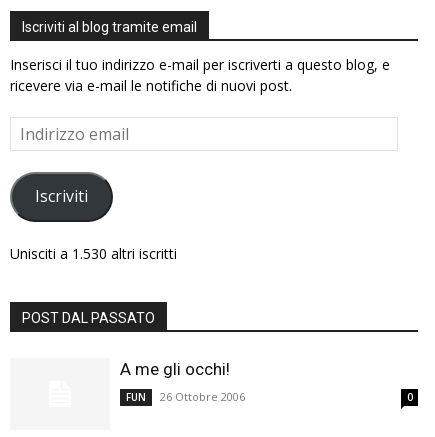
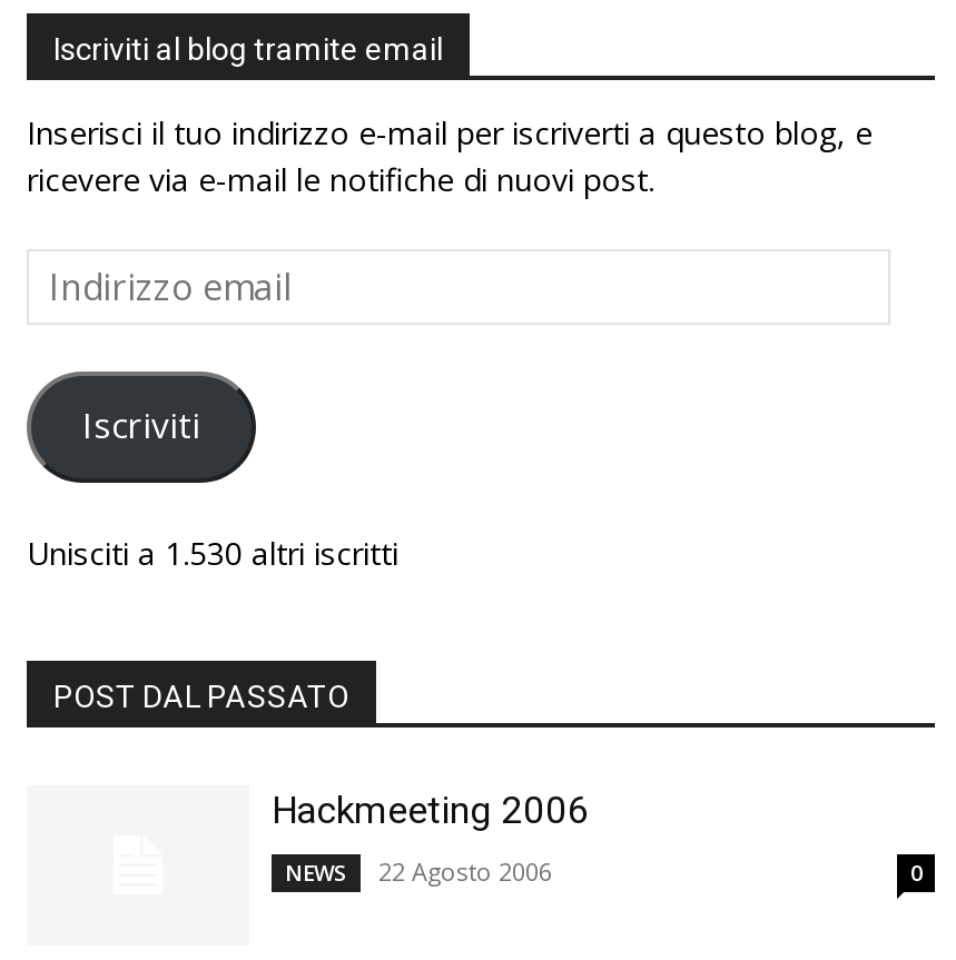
- A me gli occhi!
+ Hackmeeting 2006

- FUN
- 26 Ottobre 2006
+ NEWS
+ 22 Agosto 2006
